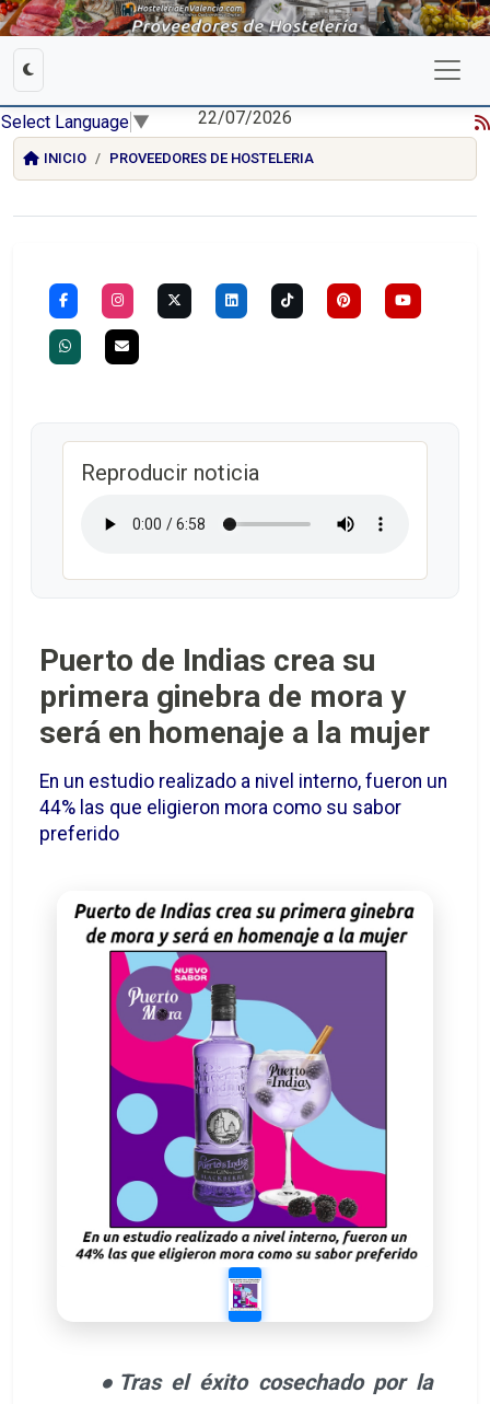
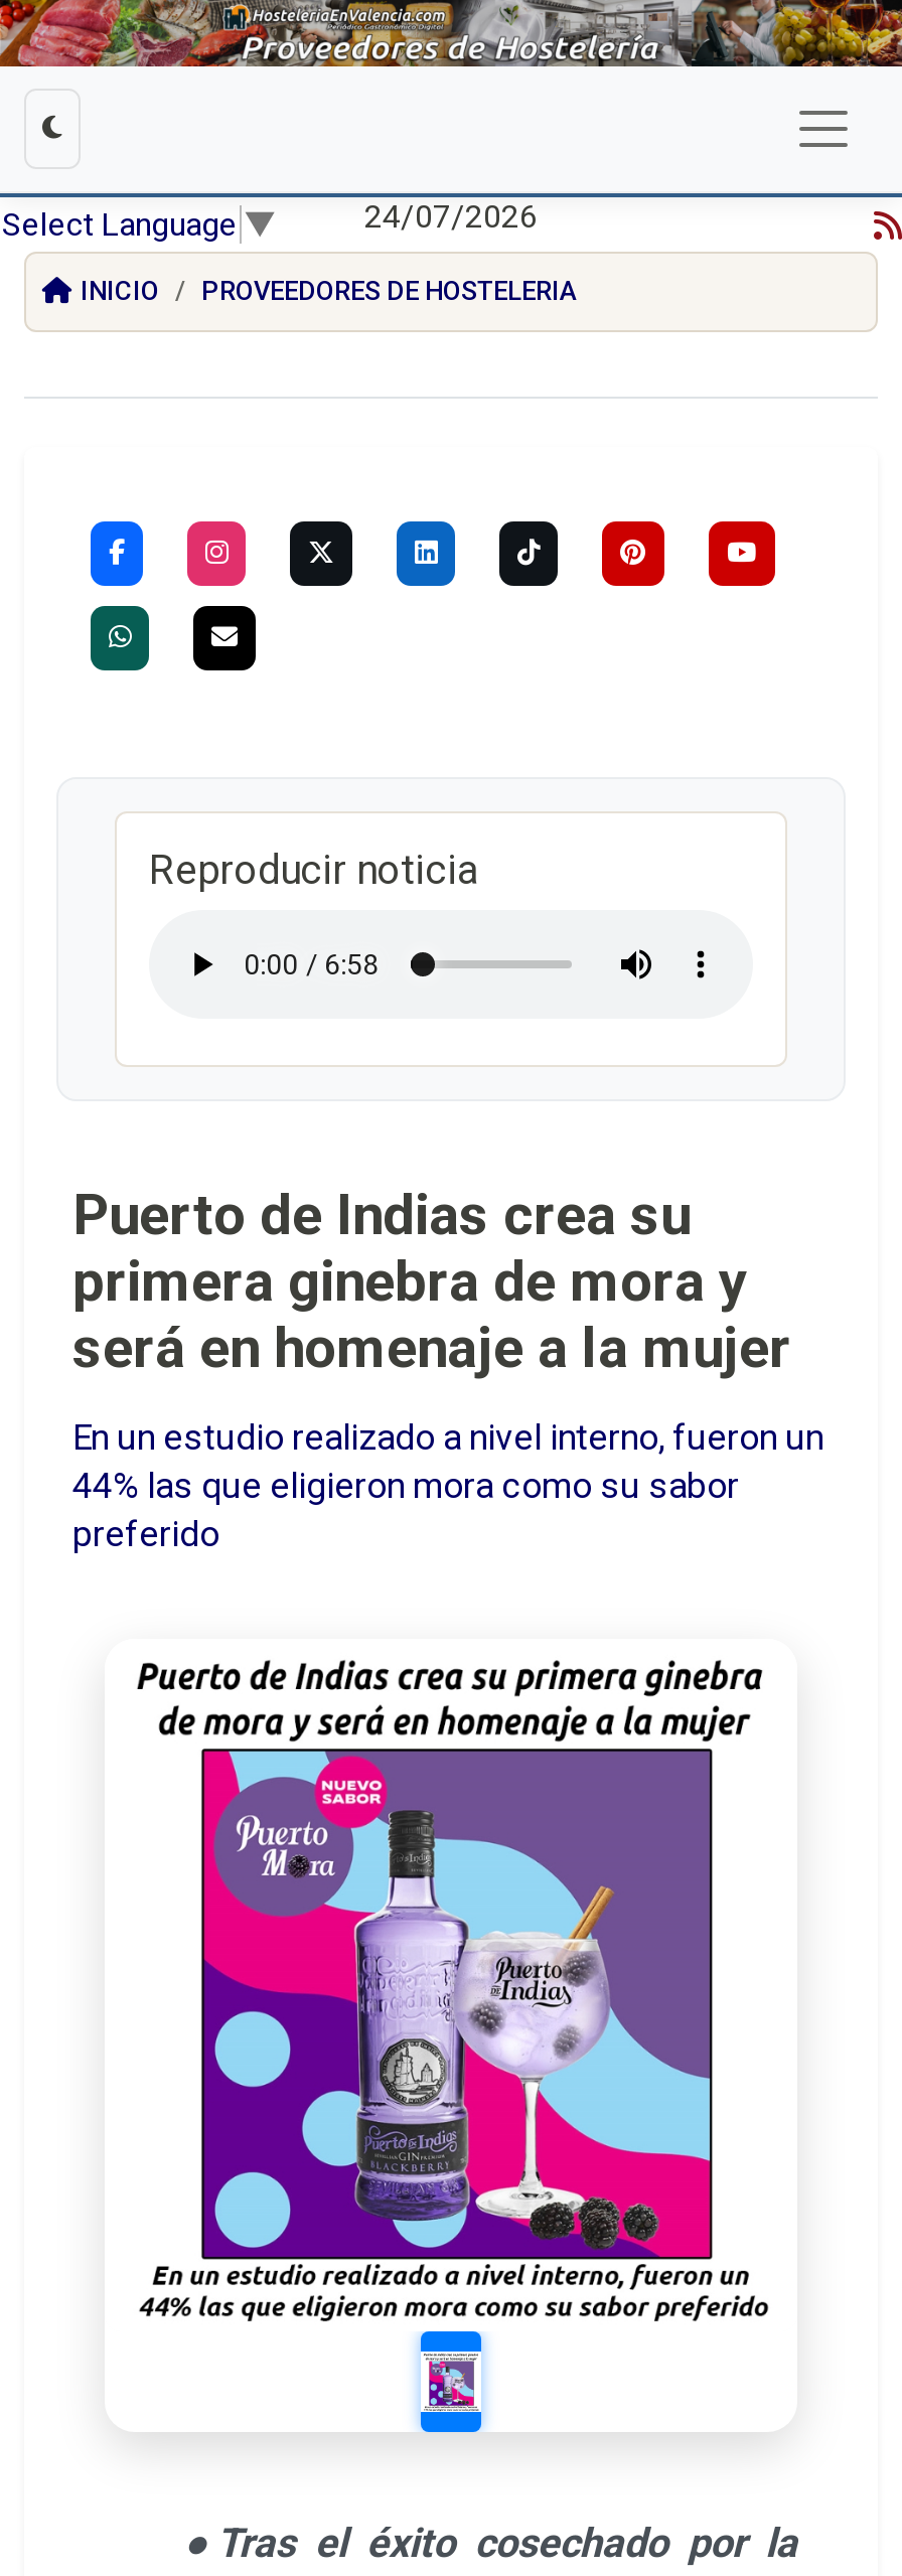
- 22/07/2026
+ 24/07/2026
